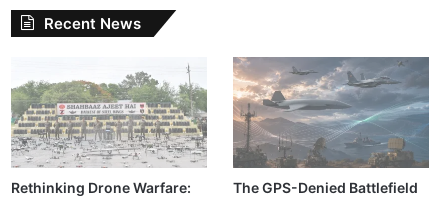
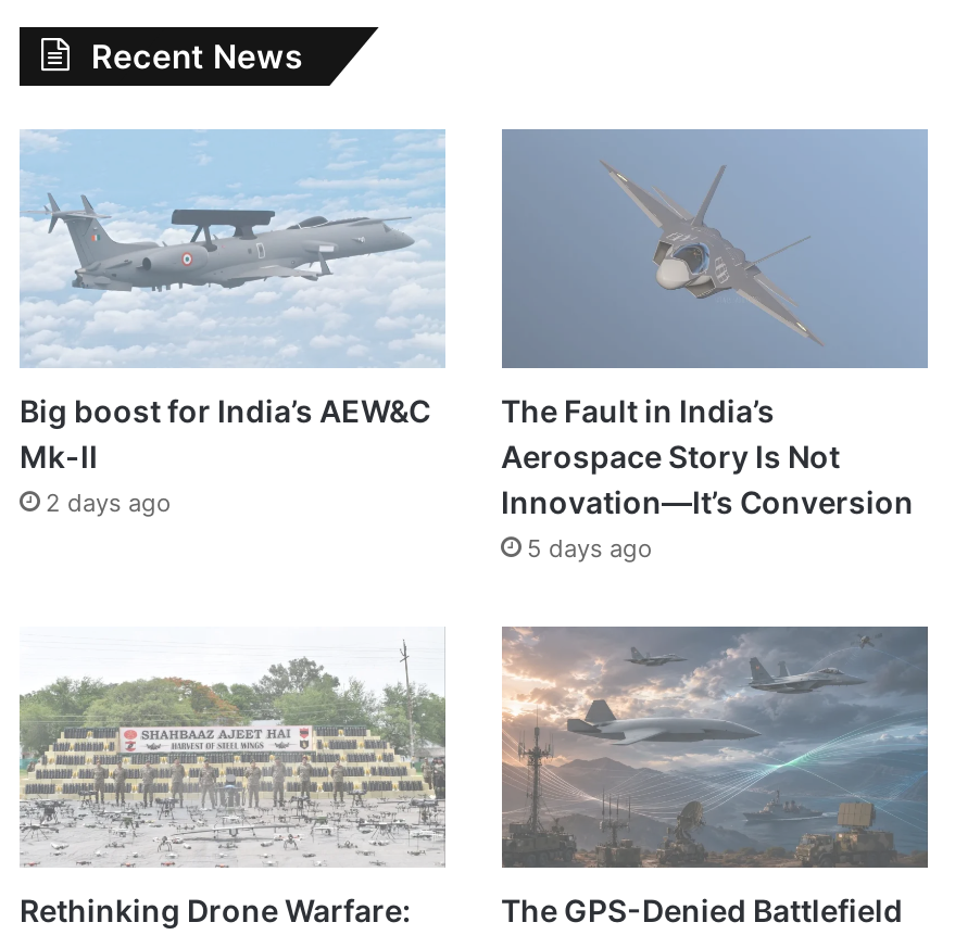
+ [image]
+ Big boost for India’s AEW&C
+ Mk-II
+ 2 days ago

+ [image]
+ The Fault in India’s
+ Aerospace Story Is Not
+ Innovation—It’s Conversion
+ 5 days ago
